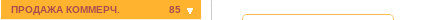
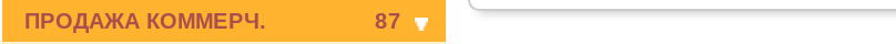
- 85
+ 87
